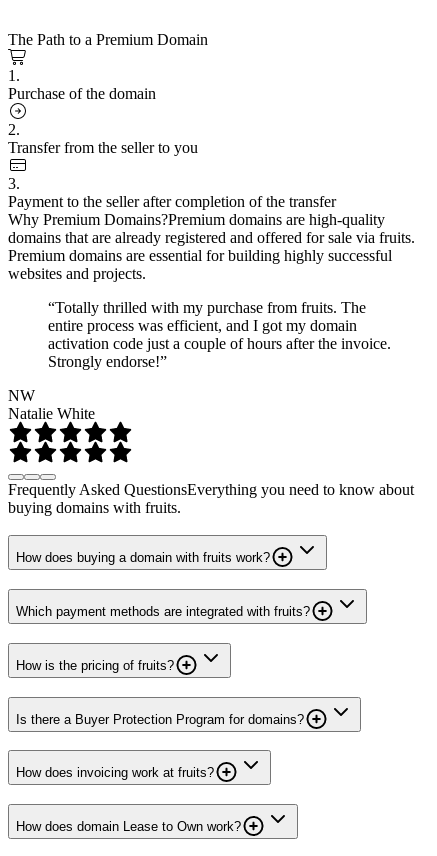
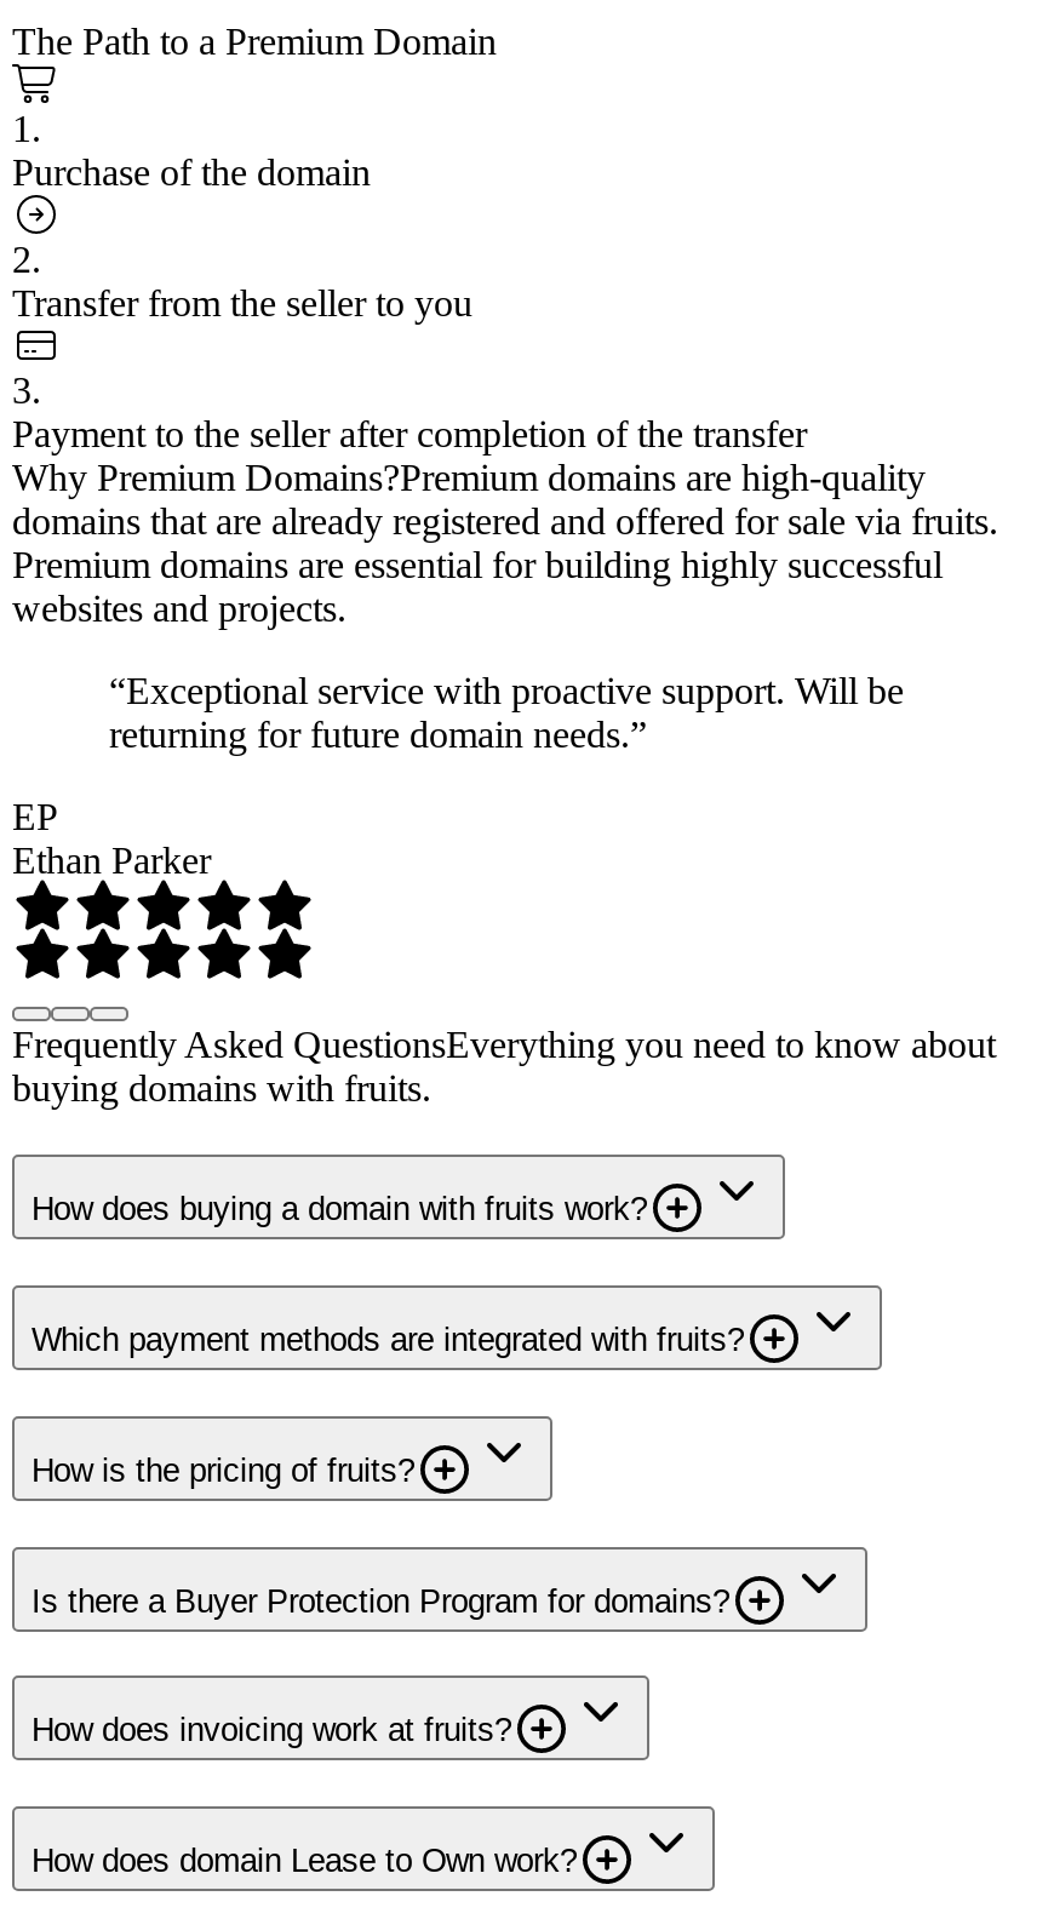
- “Totally thrilled with my purchase from fruits. The
- entire process was efficient, and I got my domain
- activation code just a couple of hours after the invoice.
- Strongly endorse!”
+ “Exceptional service with proactive support. Will be
+ returning for future domain needs.”

- NW
- Natalie White
+ EP
+ Ethan Parker
